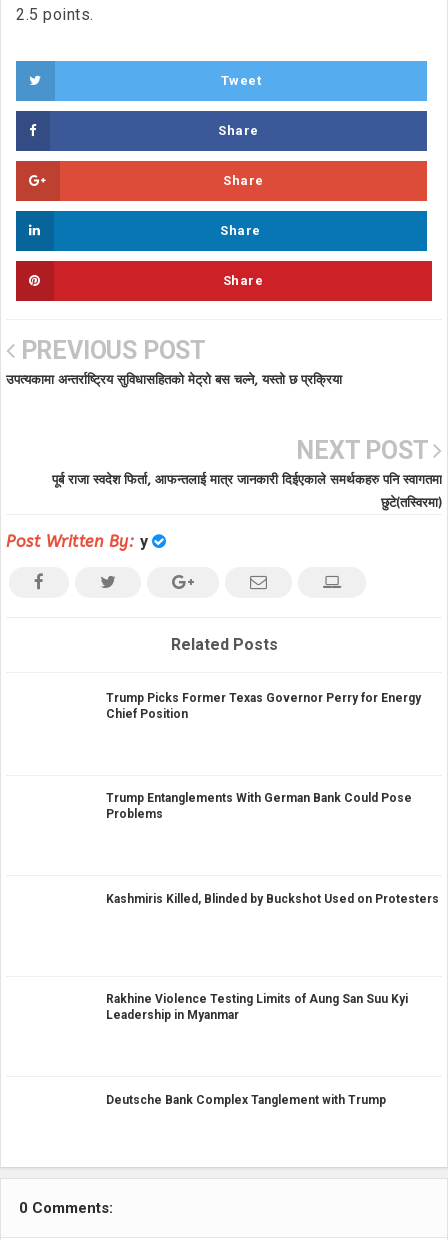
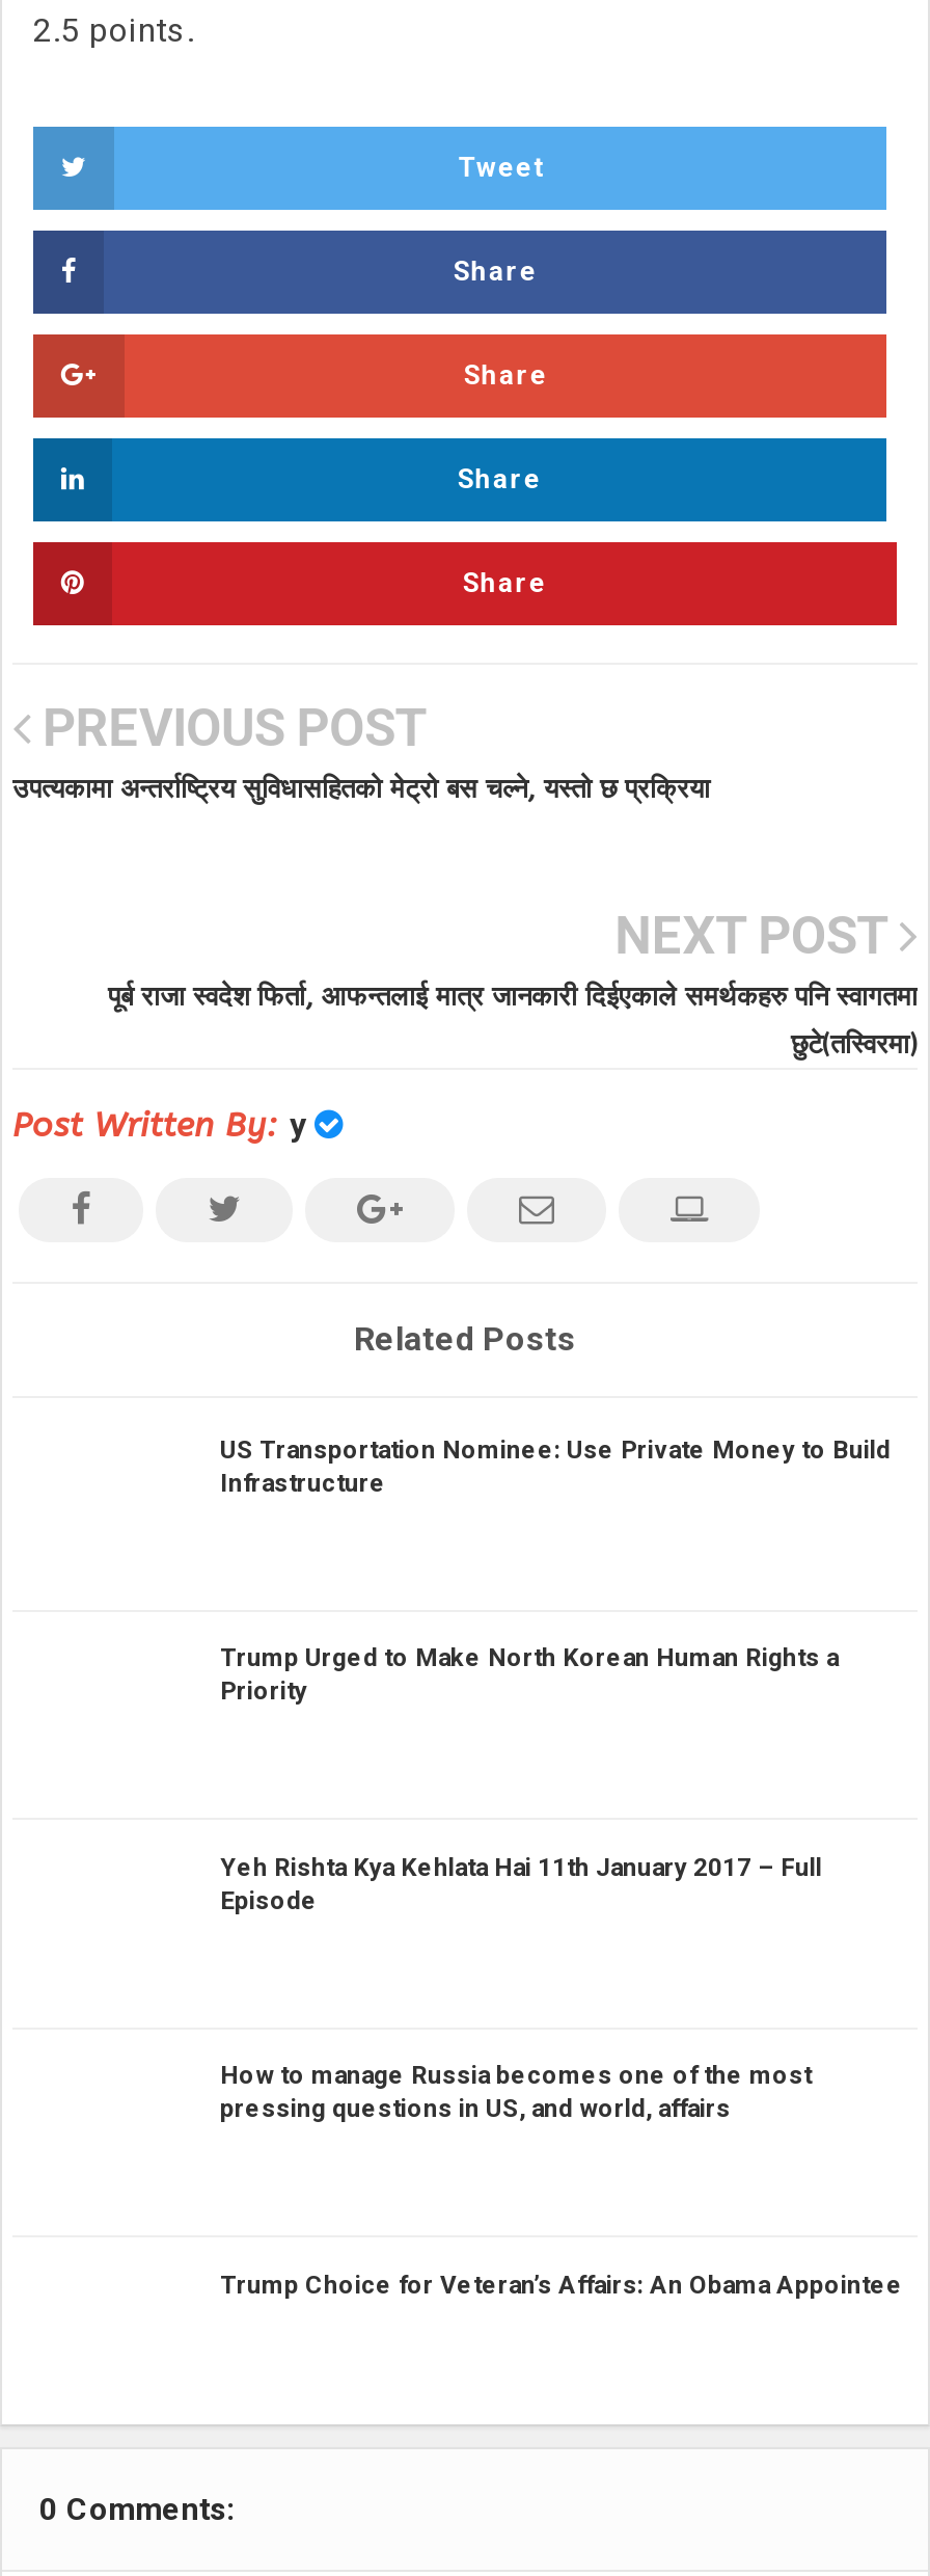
- Trump Picks Former Texas Governor Perry for Energy
- Chief Position
+ US Transportation Nominee: Use Private Money to Build
+ Infrastructure

- Trump Entanglements With German Bank Could Pose
- Problems
+ Trump Urged to Make North Korean Human Rights a
+ Priority

- Kashmiris Killed, Blinded by Buckshot Used on Protesters
+ Yeh Rishta Kya Kehlata Hai 11th January 2017 – Full
+ Episode

- Rakhine Violence Testing Limits of Aung San Suu Kyi
- Leadership in Myanmar
+ How to manage Russia becomes one of the most
+ pressing questions in US, and world, affairs

- Deutsche Bank Complex Tanglement with Trump
+ Trump Choice for Veteran’s Affairs: An Obama Appointee
